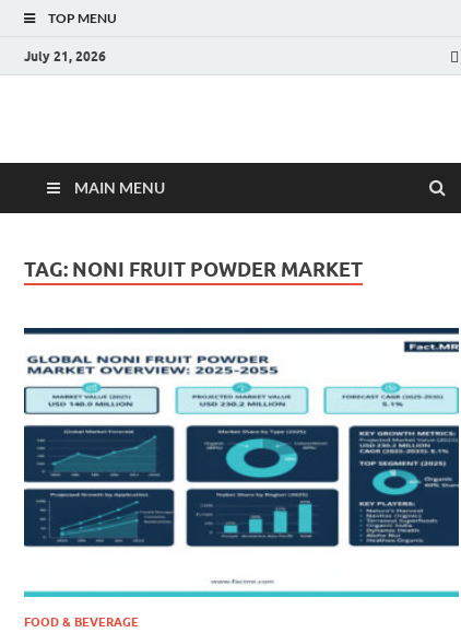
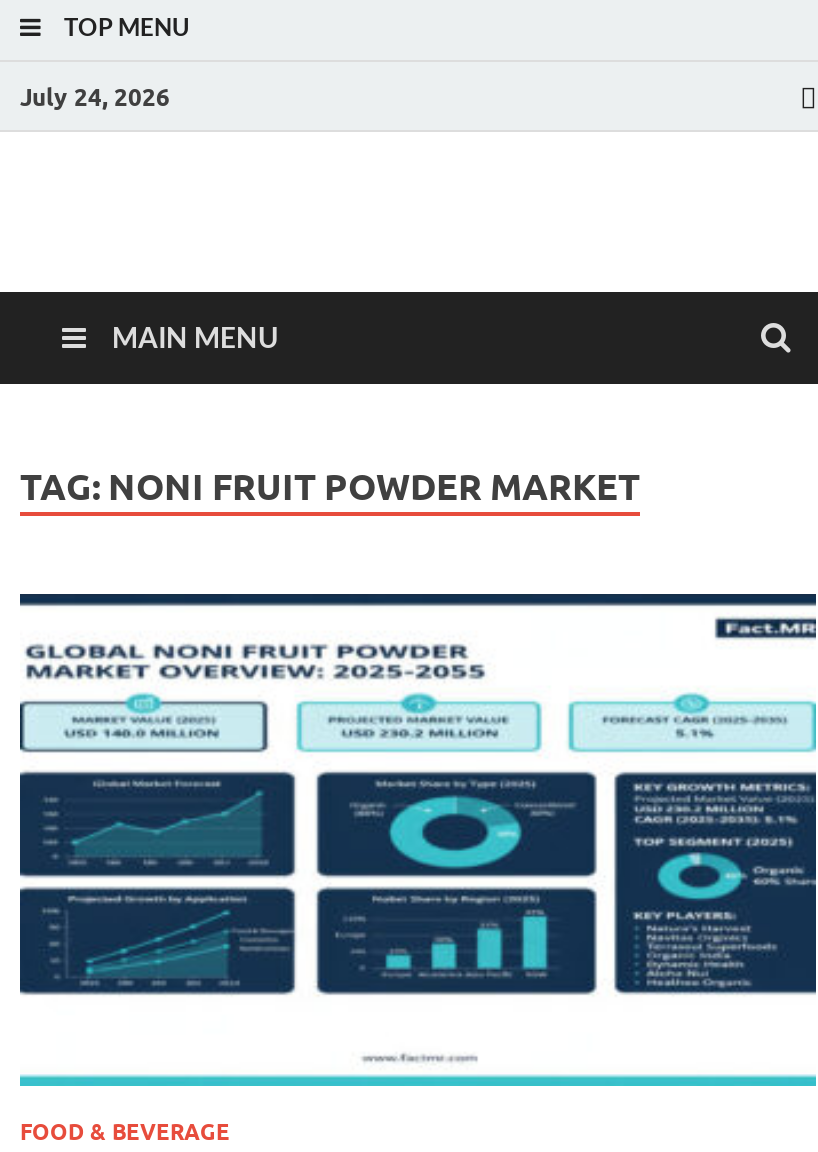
- July 21, 2026
+ July 24, 2026
